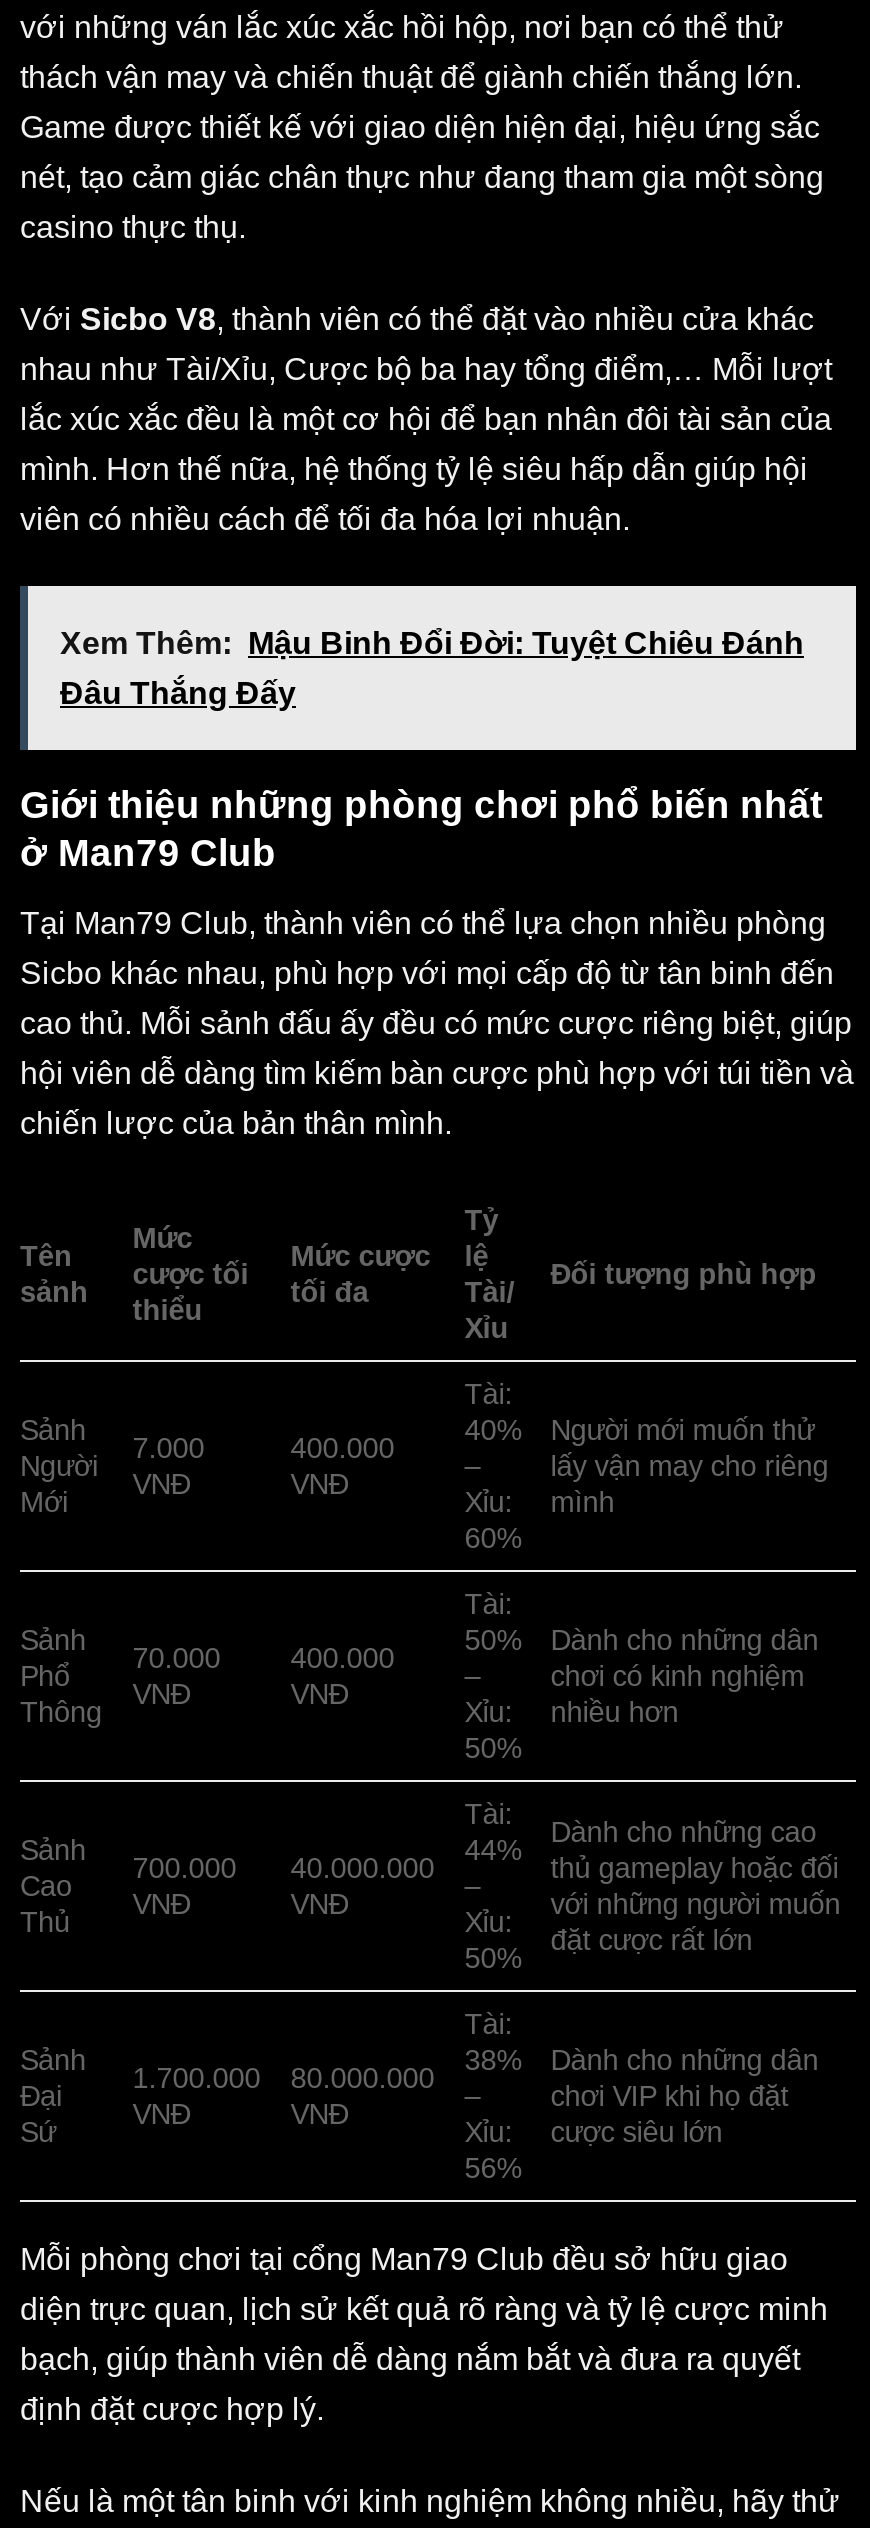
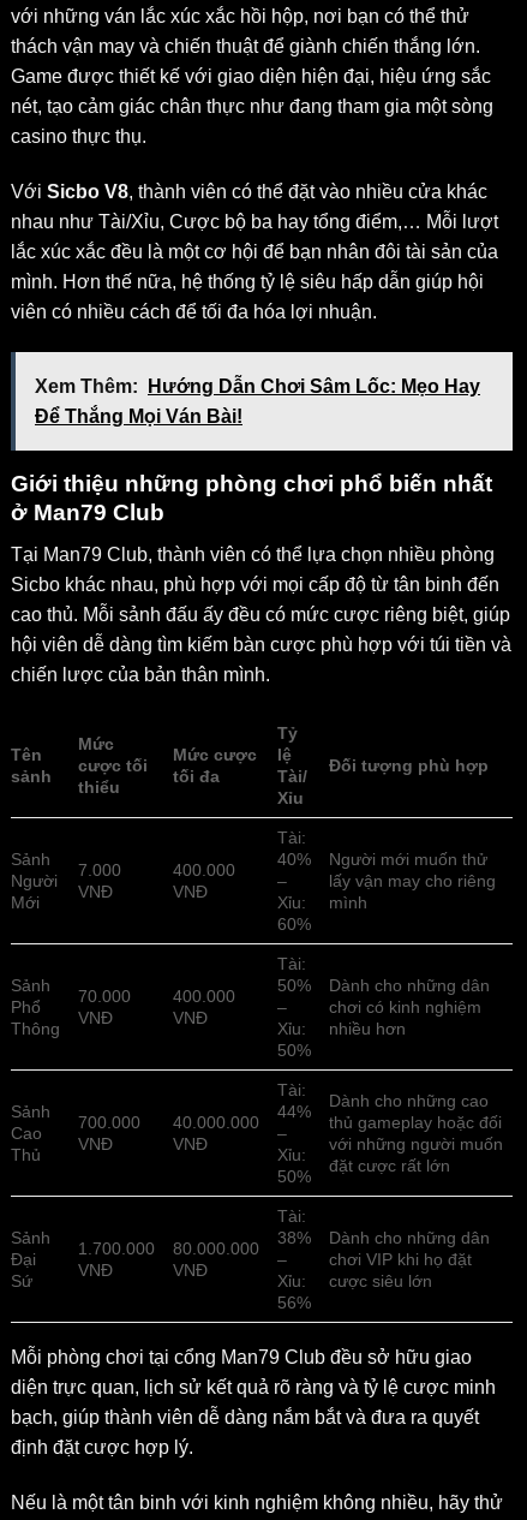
- Xem Thêm: Mậu Binh Đổi Đời: Tuyệt Chiêu Đánh
+ Xem Thêm: Hướng Dẫn Chơi Sâm Lốc: Mẹo Hay

- Đâu Thắng Đấy
+ Để Thắng Mọi Ván Bài!
